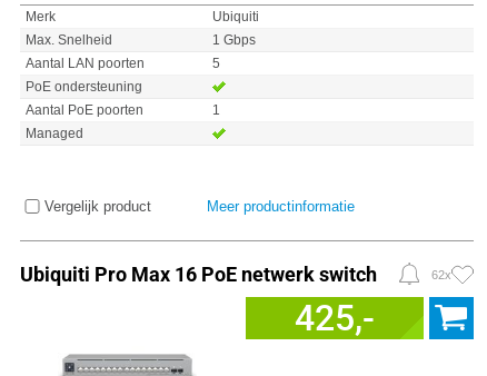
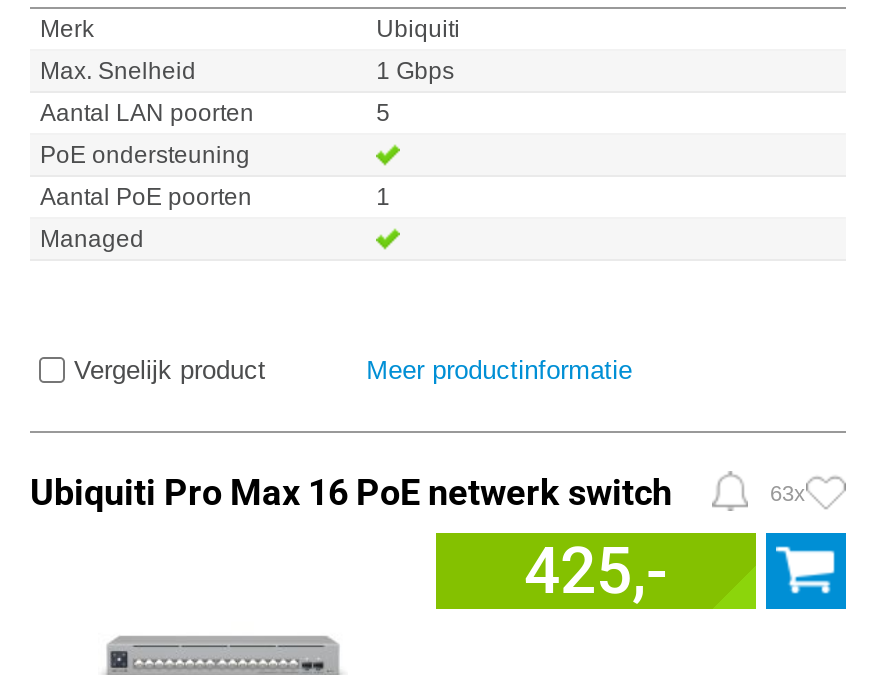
- 62x
+ 63x
